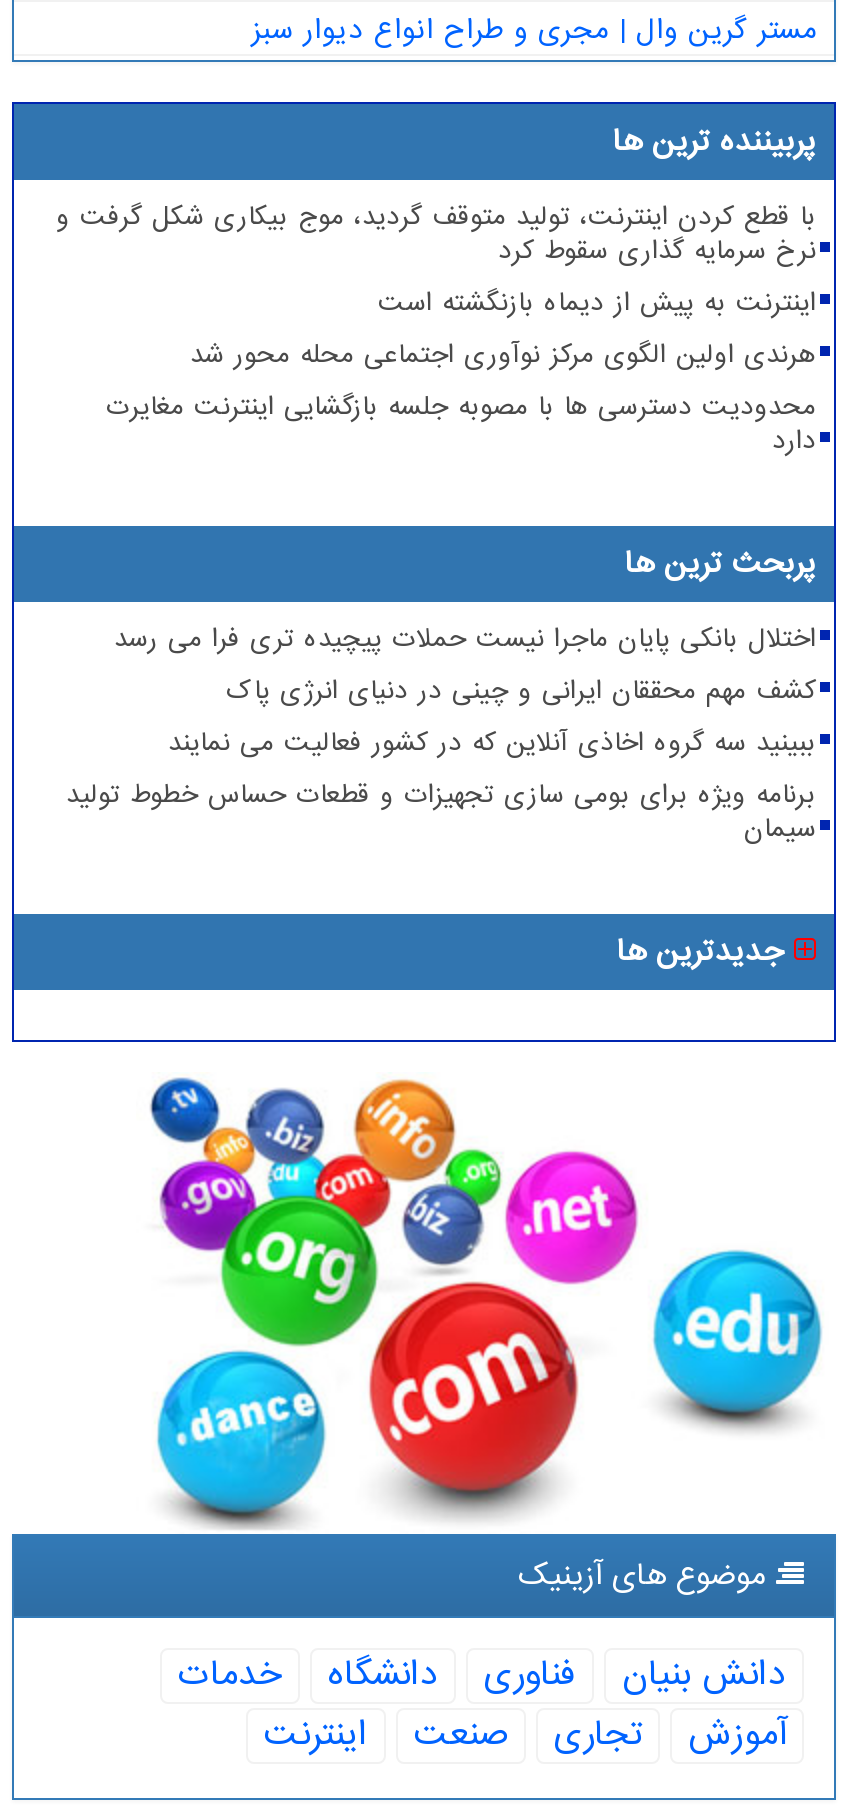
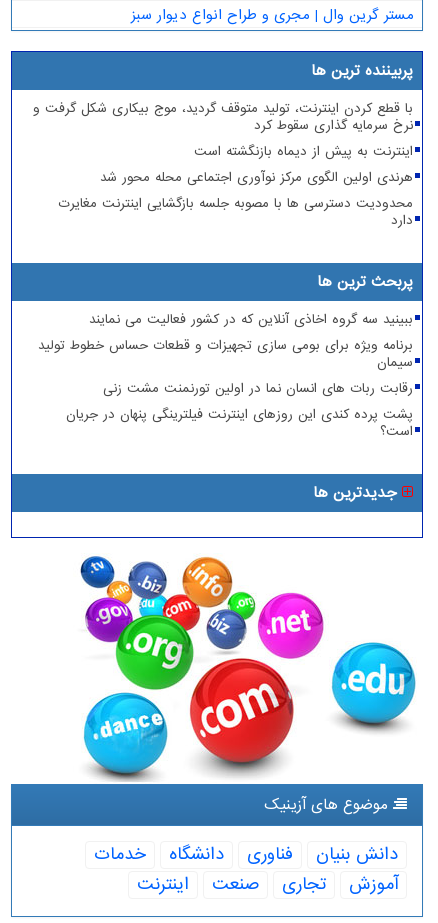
- اختلال بانکی پایان ماجرا نیست حملات پیچیده تری فرا می رسد
- کشف مهم محققان ایرانی و چینی در دنیای انرژی پاک

moved up: ببینید سه گروه اخاذی آنلاین که در کشور فعالیت می نمایند | برنامه ویژه برای بومی سازی تجهیزات و قطعات حساس خطوط تولید | سیمان

+ رقابت ربات های انسان نما در اولین تورنمنت مشت زنی
+ پشت پرده کندی این روزهای اینترنت فیلترینگی پنهان در جریان
+ است؟
